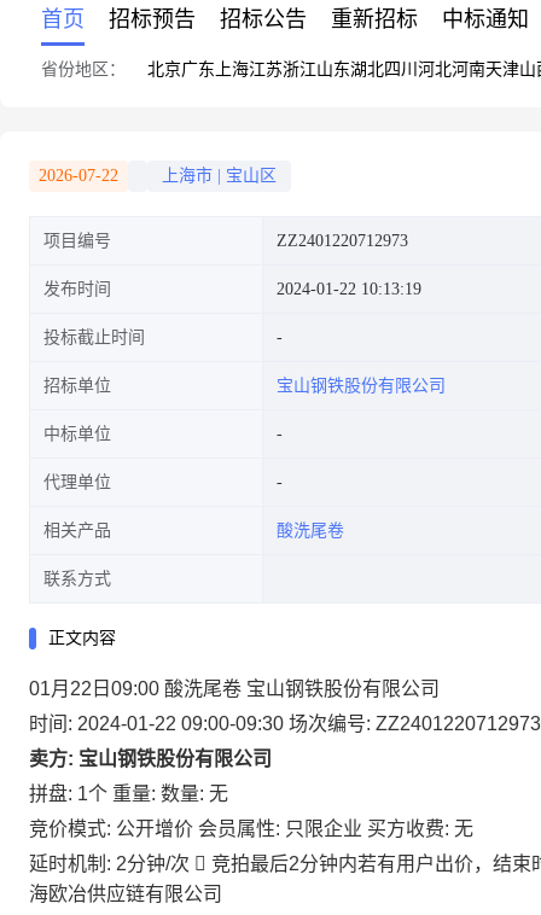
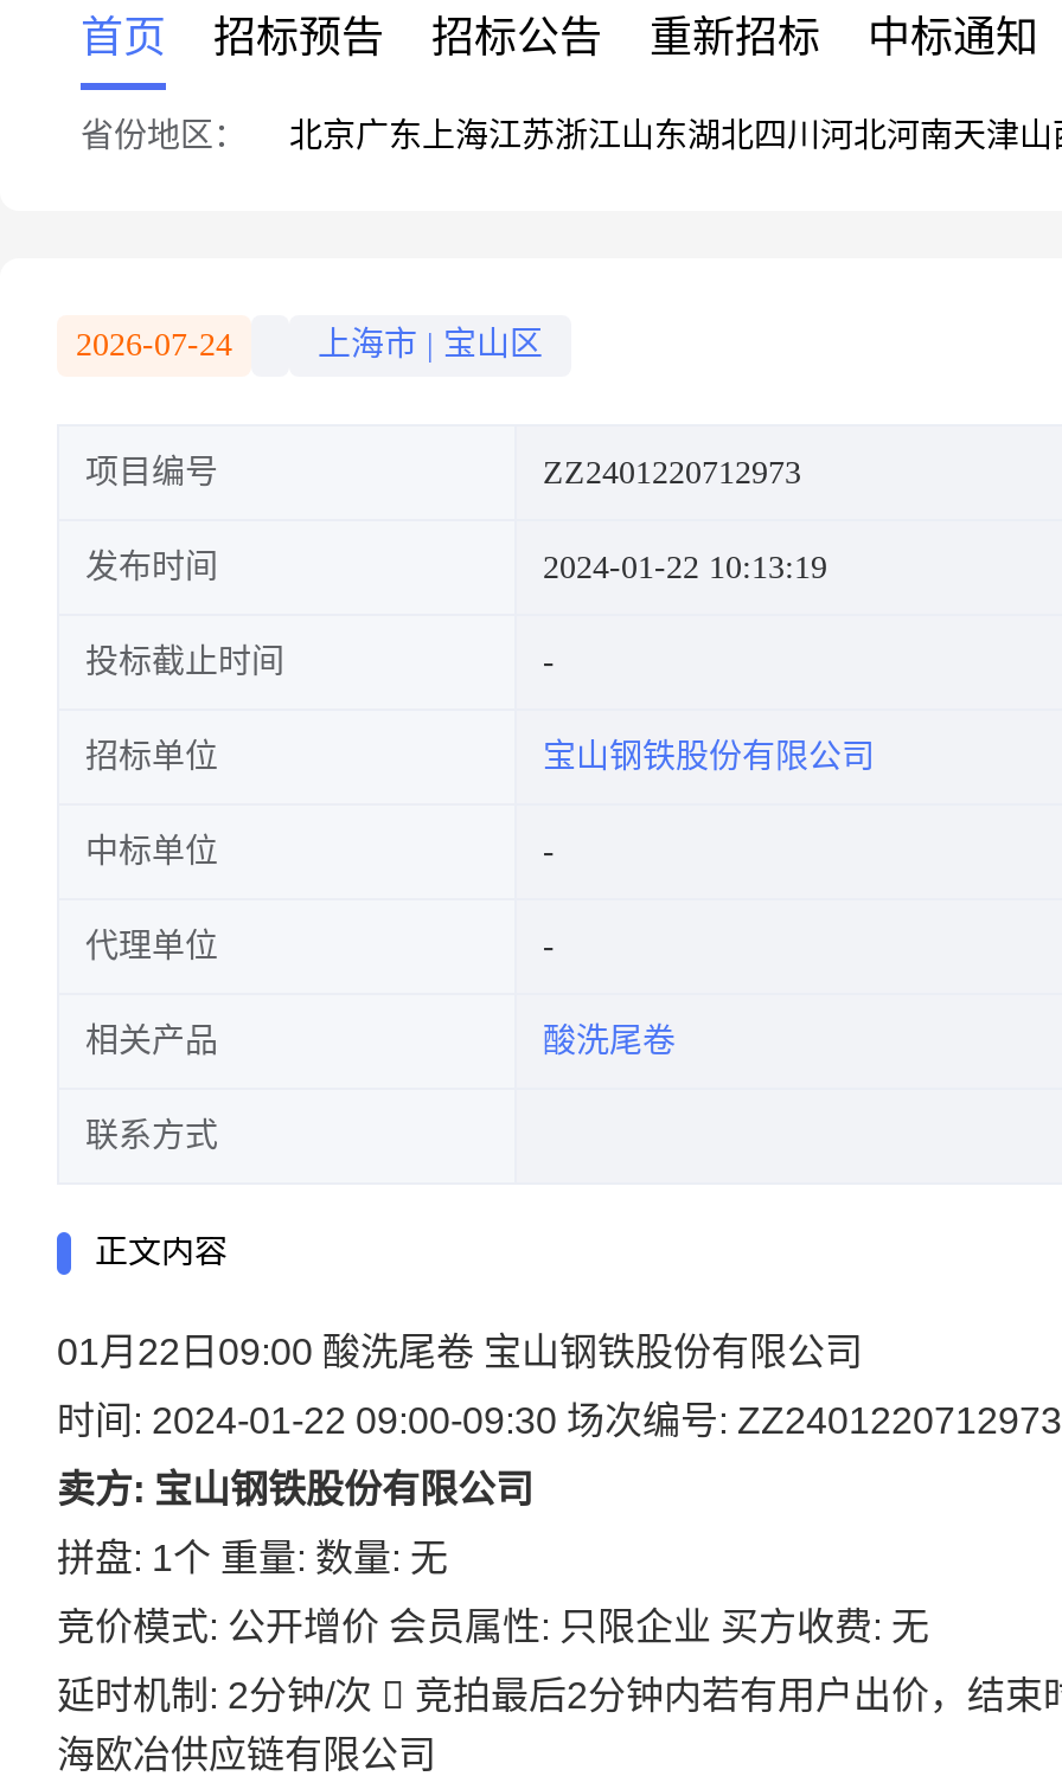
- 2026-07-22
+ 2026-07-24
